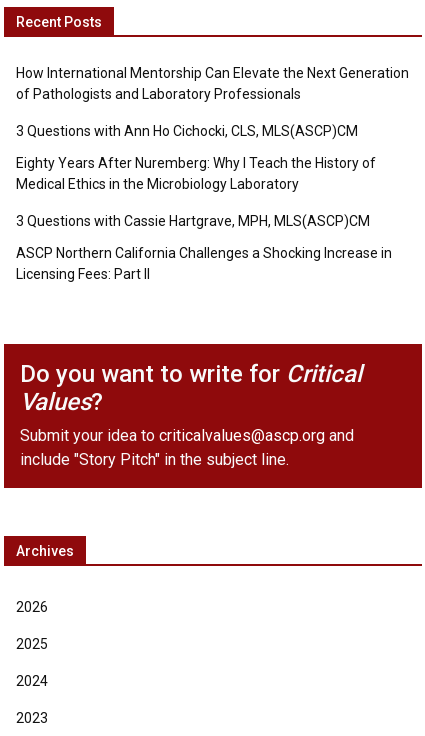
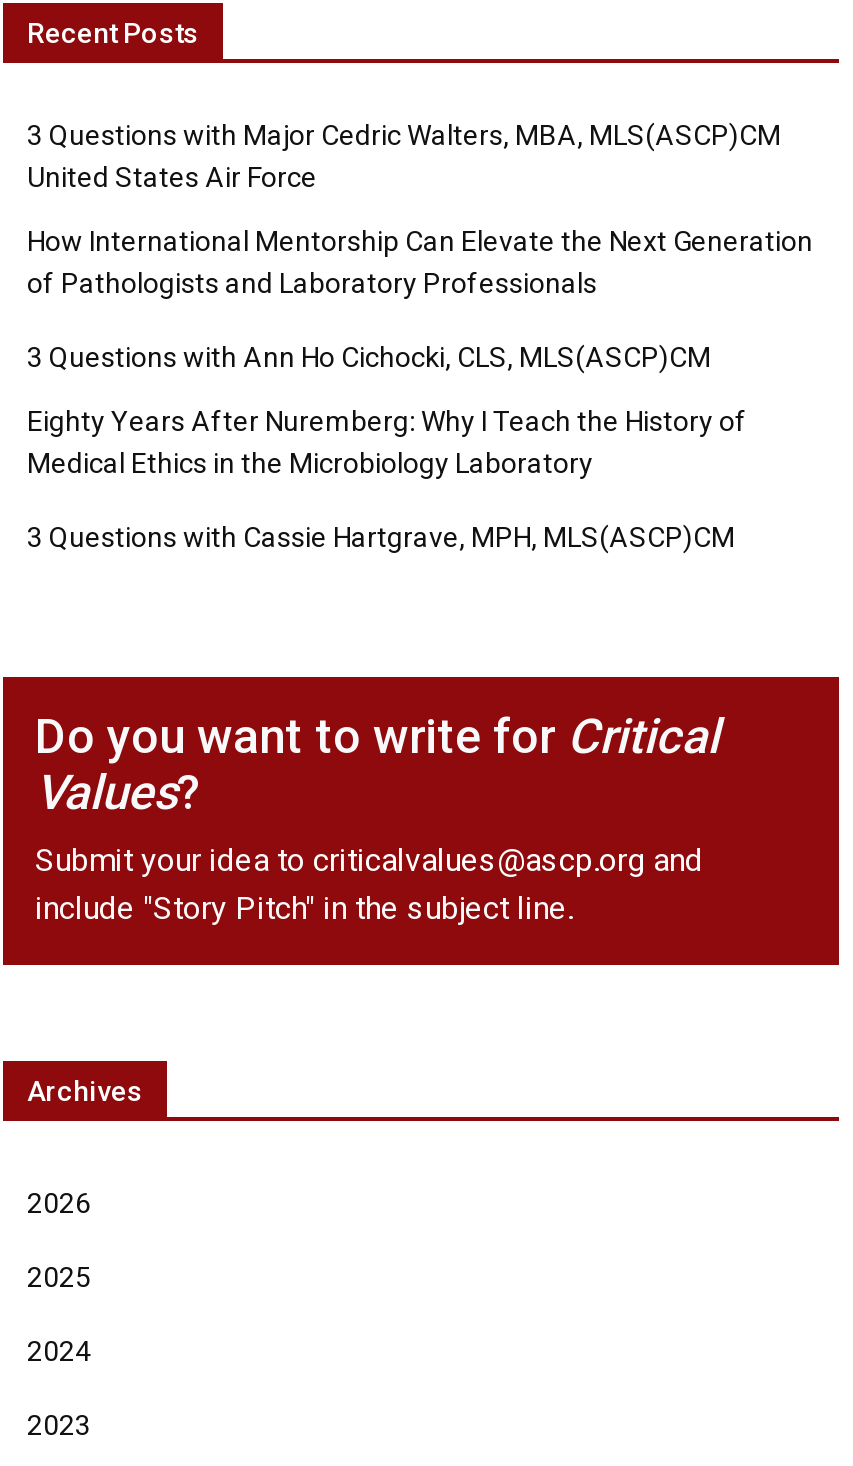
+ 3 Questions with Major Cedric Walters, MBA, MLS(ASCP)CM
+ United States Air Force

moved down: How International Mentorship Can Elevate the Next Generation | of Pathologists and Laboratory Professionals | 3 Questions with Ann Ho Cichocki, CLS, MLS(ASCP)CM | Eighty Years After Nuremberg: Why I Teach the History of | Medical Ethics in the Microbiology Laboratory | 3 Questions with Cassie Hartgrave, MPH, MLS(ASCP)CM

- ASCP Northern California Challenges a Shocking Increase in
- Licensing Fees: Part II
